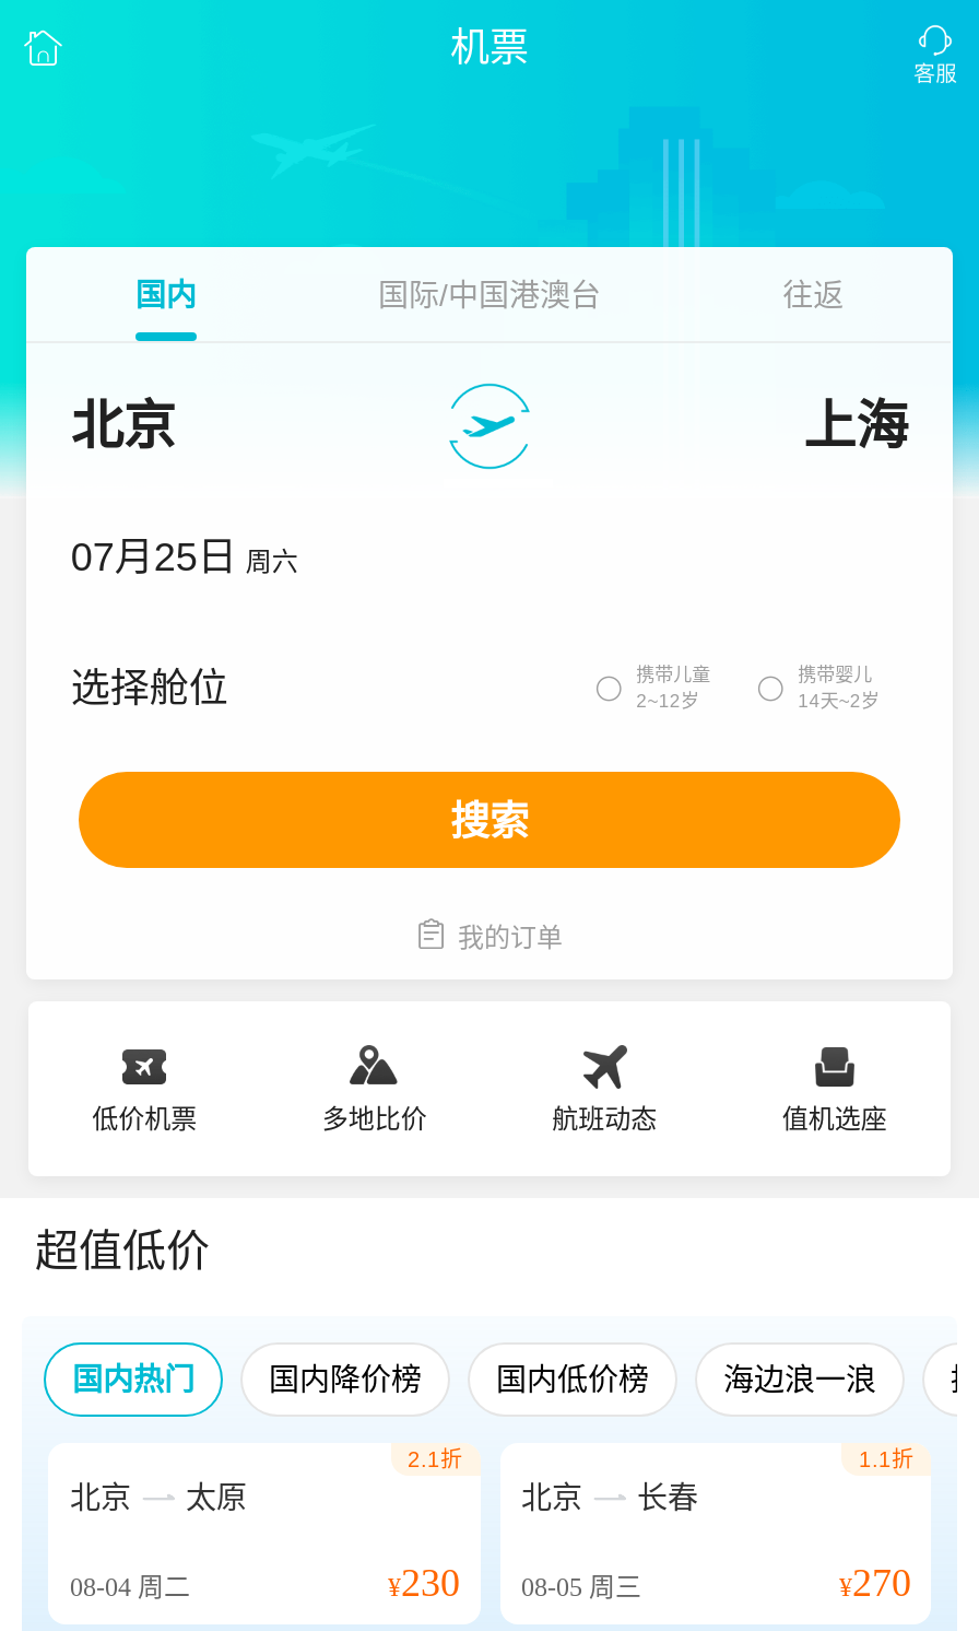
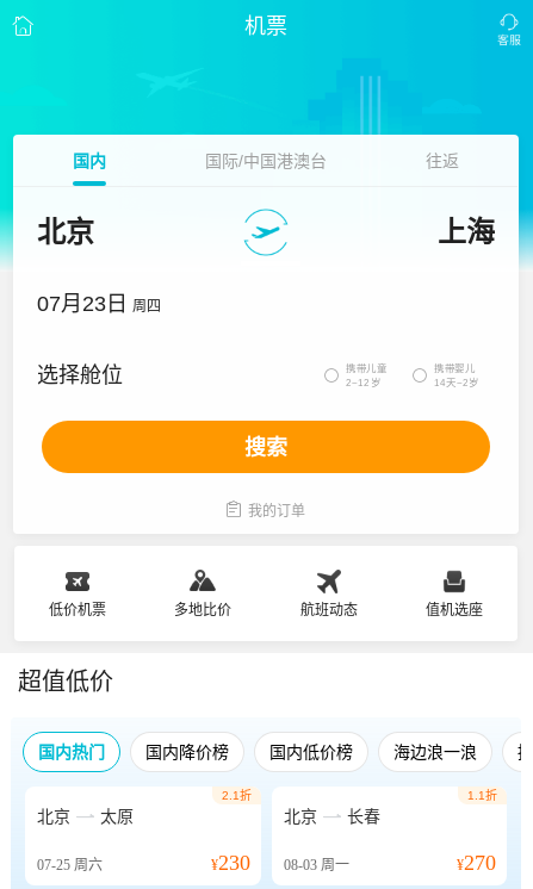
- 07月25日 周六
+ 07月23日 周四

- 08-04周二
+ 07-25周六

- ¥230 08-05周三
+ ¥230 08-03周一
